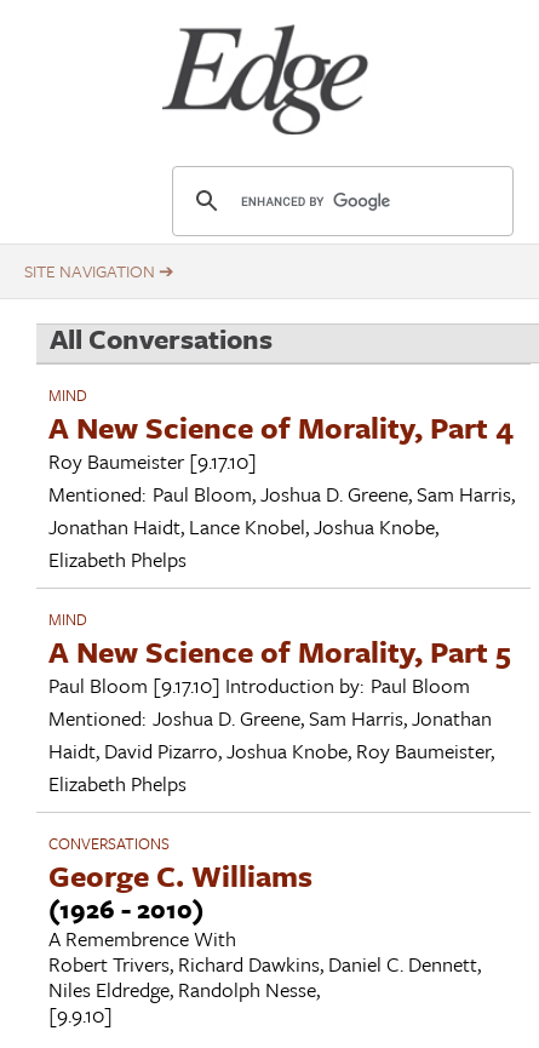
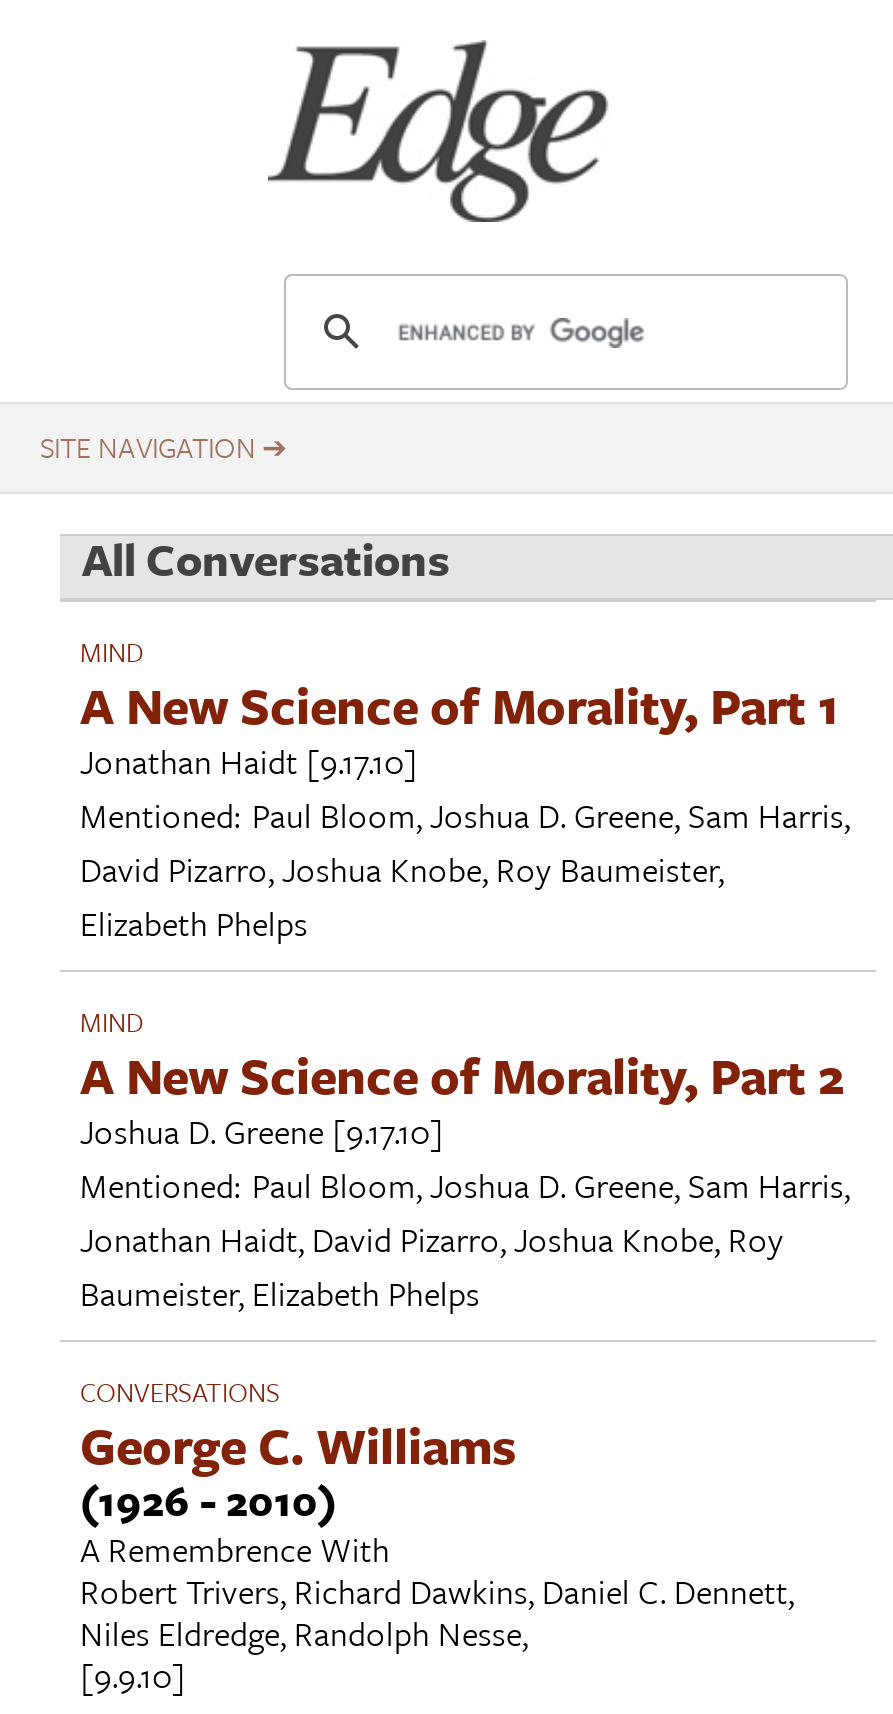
- A New Science of Morality, Part 4
- Roy Baumeister [9.17.10]
+ A New Science of Morality, Part 1
+ Jonathan Haidt [9.17.10]

- Jonathan Haidt,Lance Knobel, Joshua Knobe,
+ David Pizarro,Joshua Knobe, Roy Baumeister,

- A New Science of Morality, Part 5
- Paul Bloom [9.17.10] Introduction by: Paul Bloom
- Mentioned: Joshua D. Greene, Sam Harris,Jonathan
- Haidt, David Pizarro,Joshua Knobe, Roy Baumeister,
- Elizabeth Phelps
+ A New Science of Morality, Part 2
+ Joshua D. Greene [9.17.10]
+ Mentioned: Paul Bloom,Joshua D. Greene, Sam Harris,
+ Jonathan Haidt, David Pizarro,Joshua Knobe, Roy
+ Baumeister, Elizabeth Phelps
